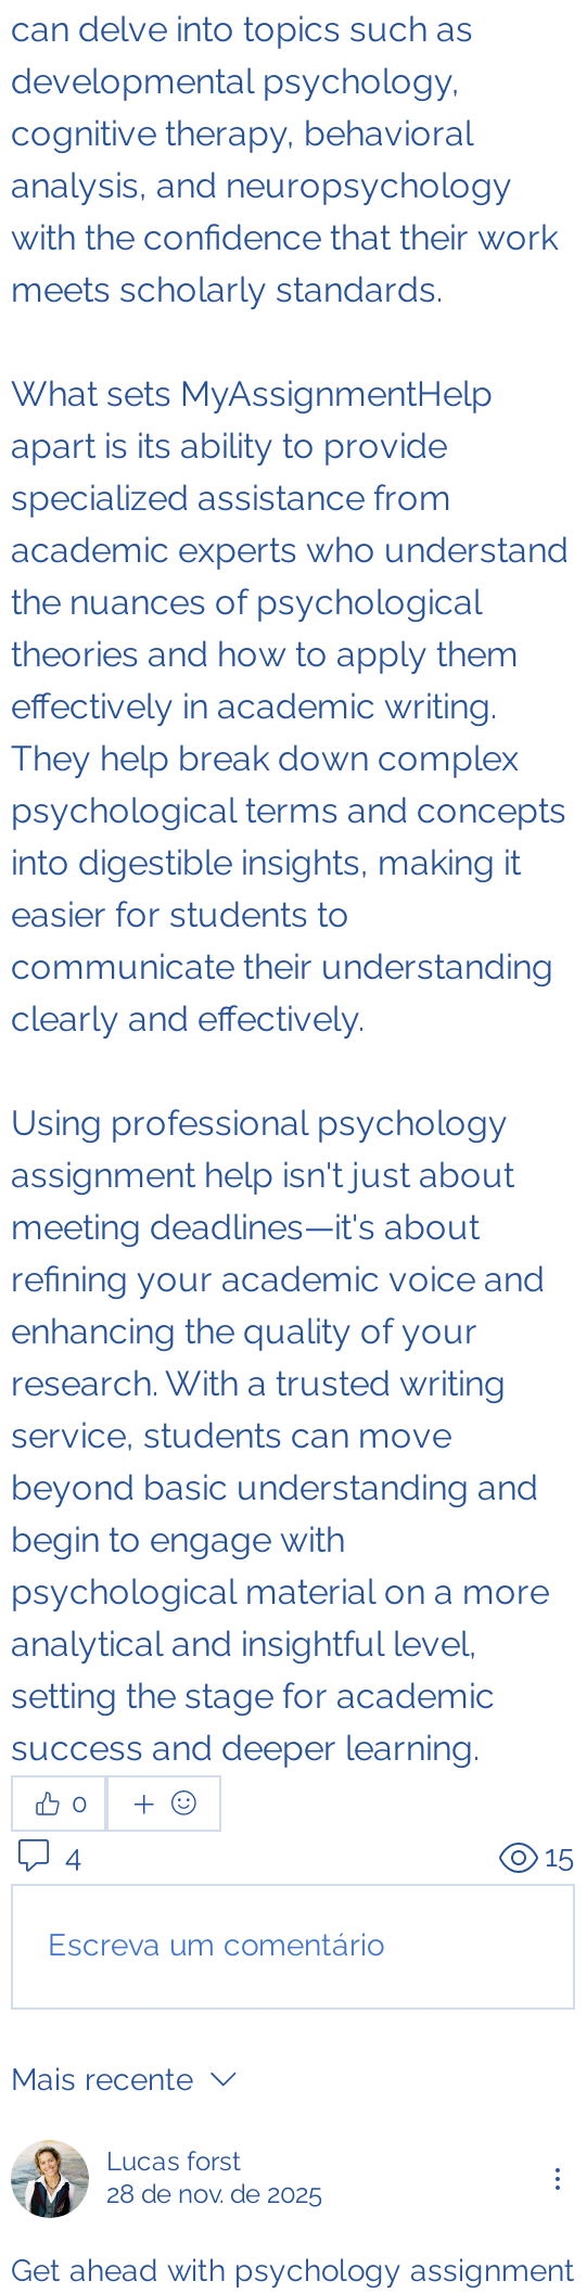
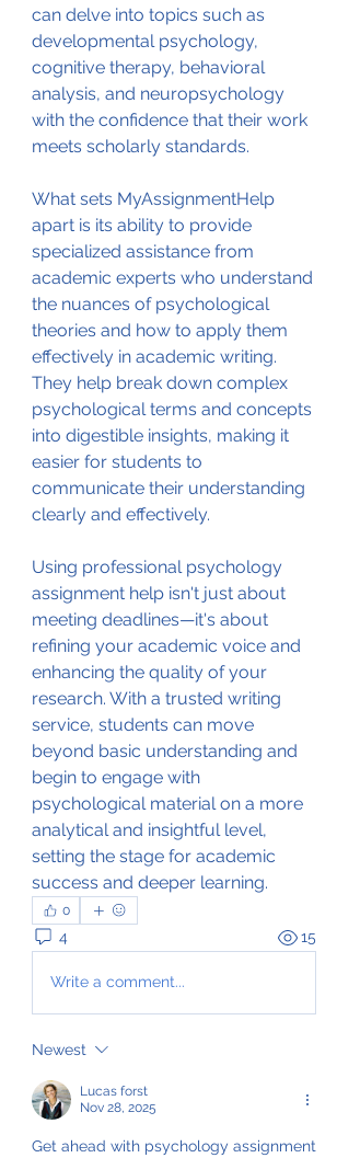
- Escreva um comentário
+ Write a comment...

- Mais recente
+ Newest

- 28 de nov. de 2025
+ Nov 28, 2025
